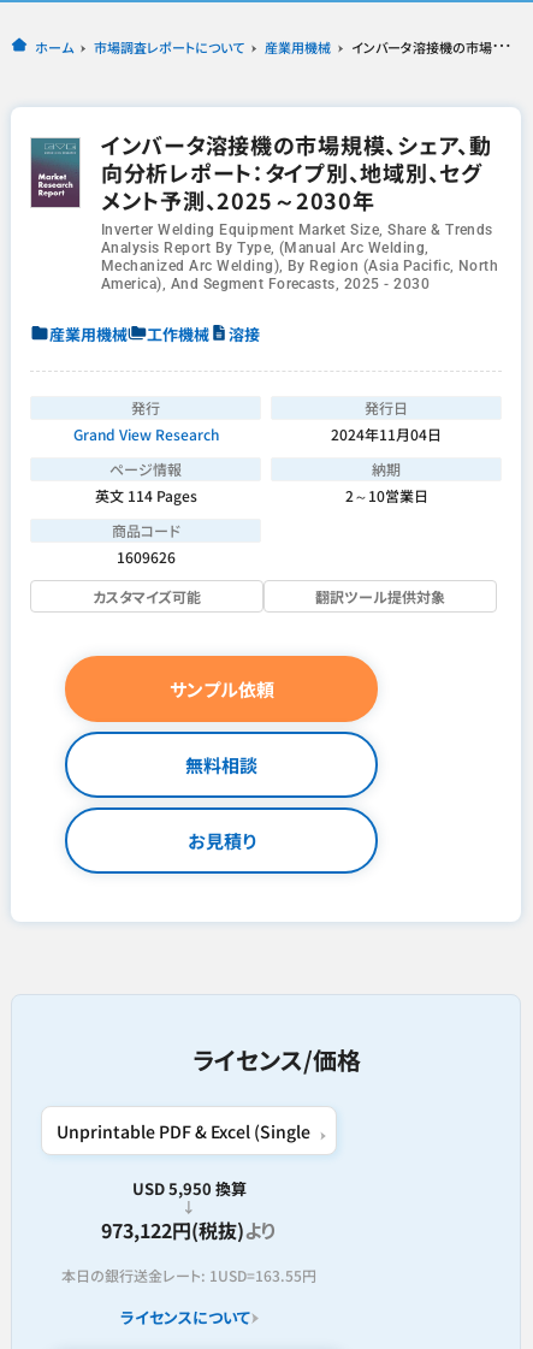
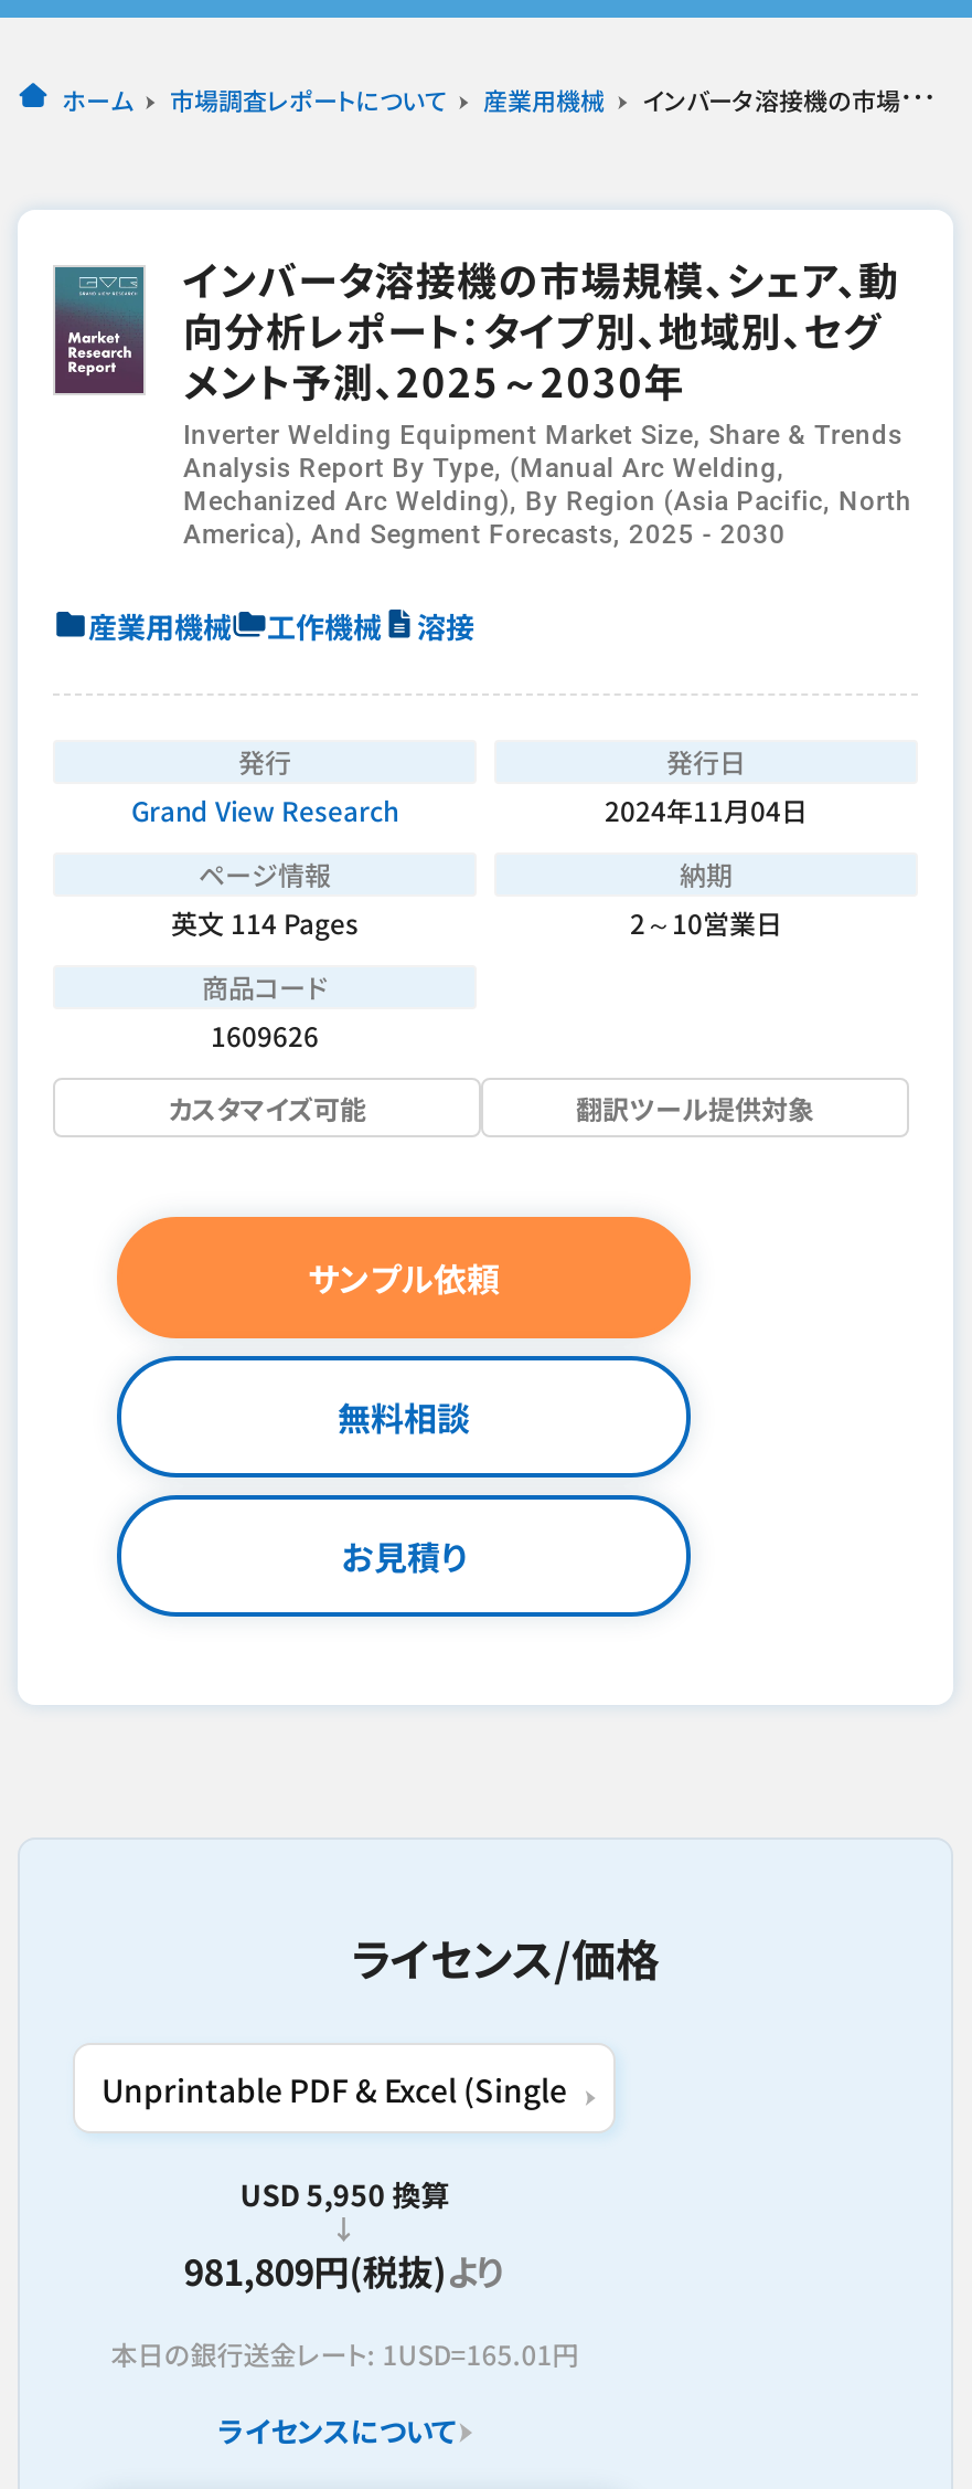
- 973,122円(税抜)より
+ 981,809円(税抜)より

- 本日の銀行送金レート: 1USD=163.55円
+ 本日の銀行送金レート: 1USD=165.01円
